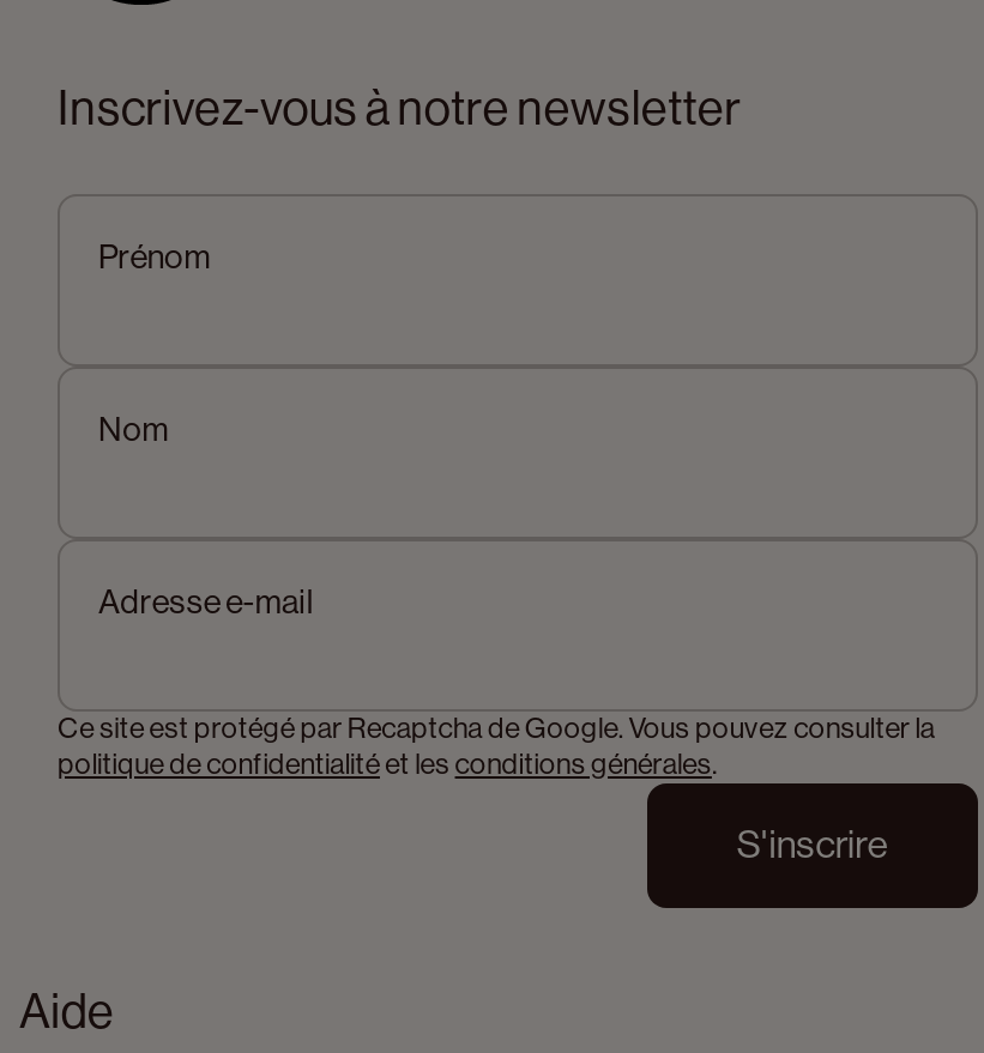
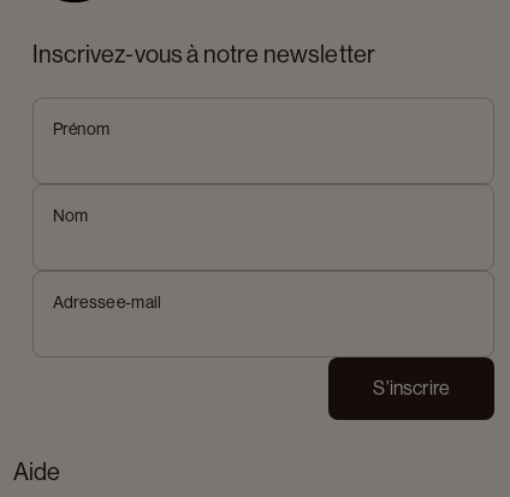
- Ce site est protégé par Recaptcha de Google. Vous pouvez consulter la
- politique de confidentialité et les conditions générales.
